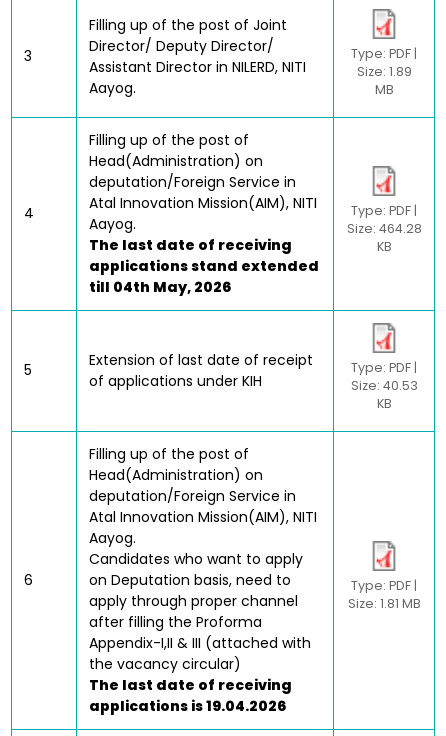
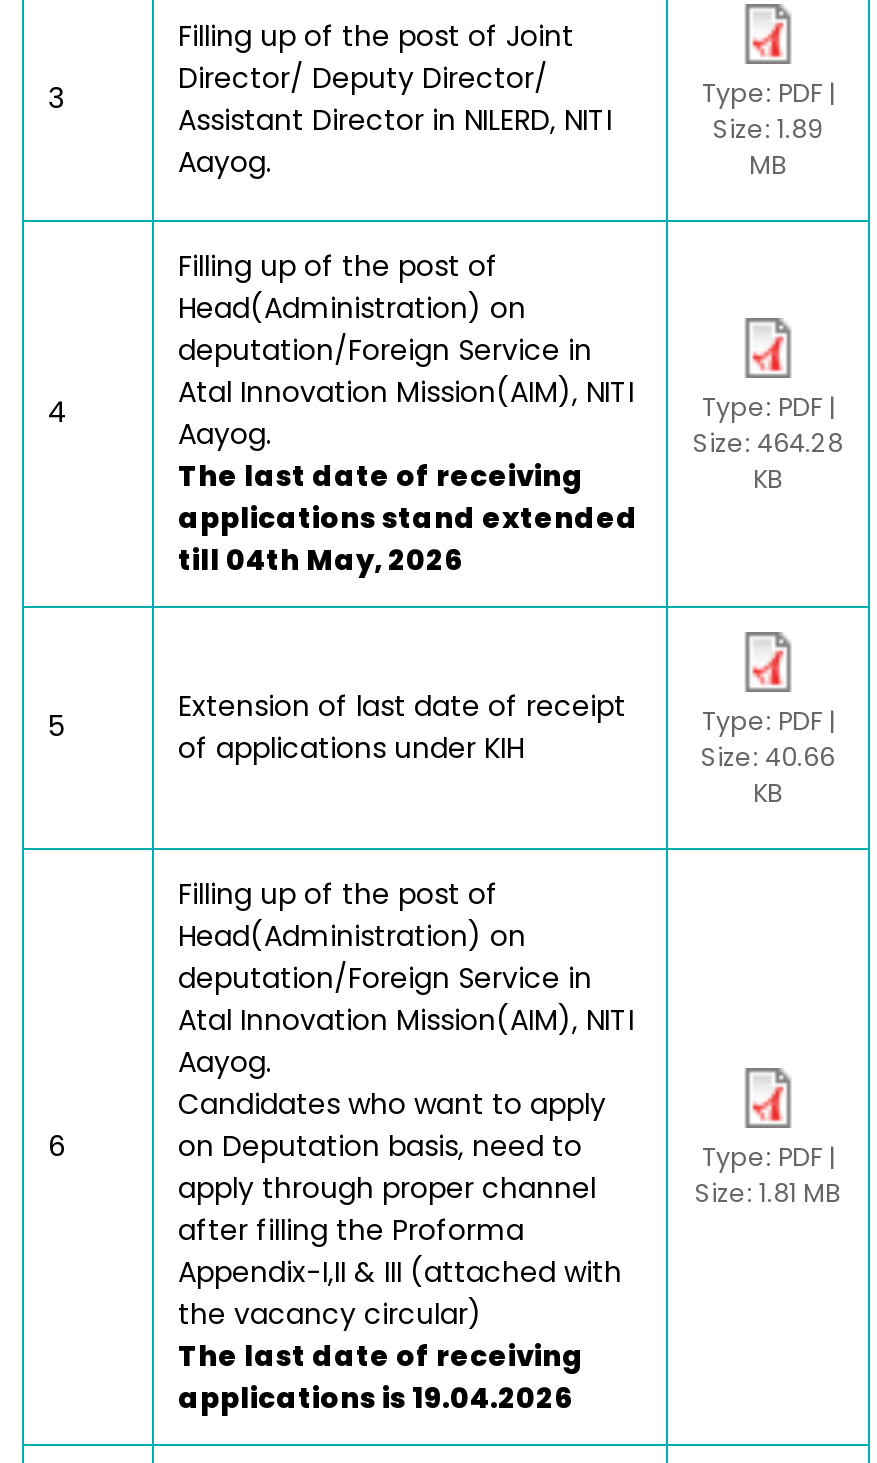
- Size: 40.53
+ Size: 40.66
